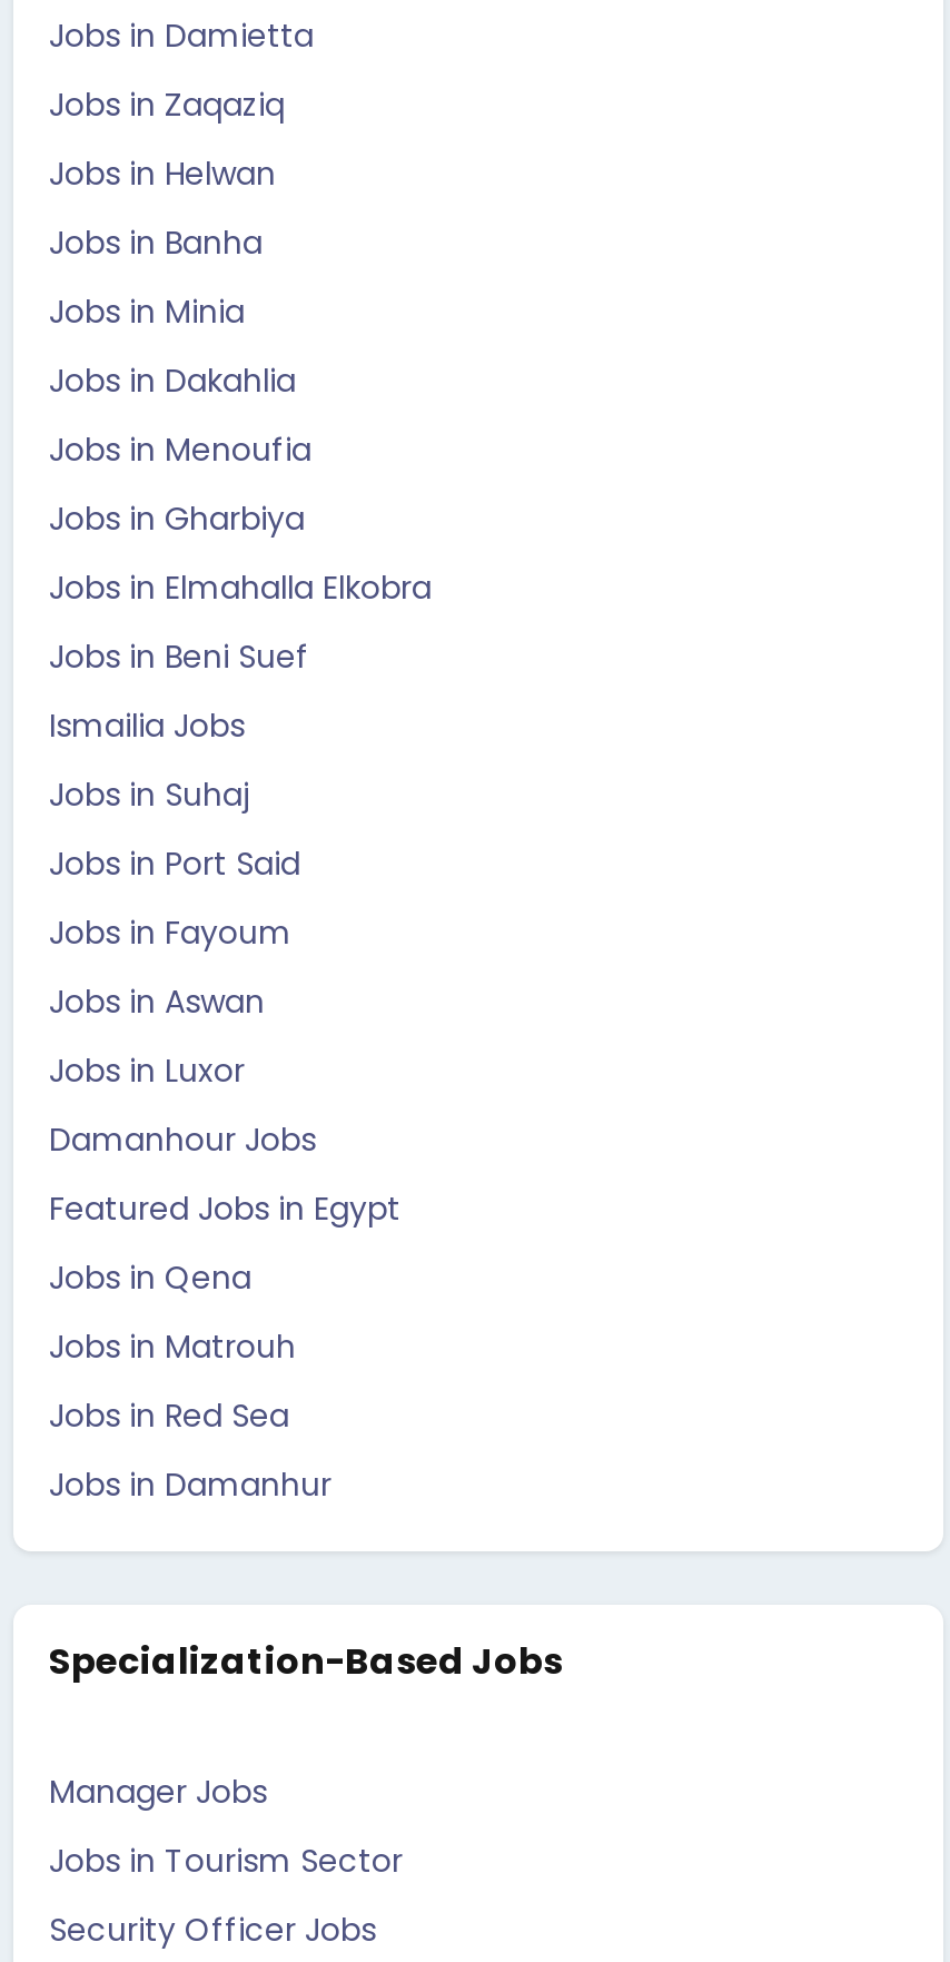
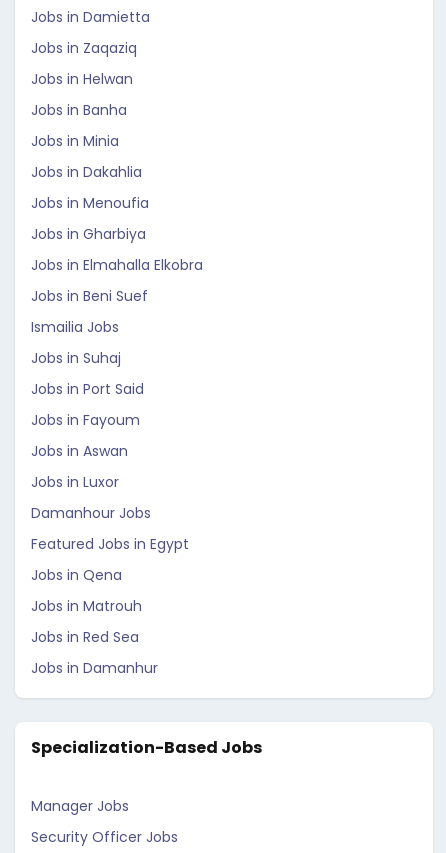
- Jobs in Tourism Sector
